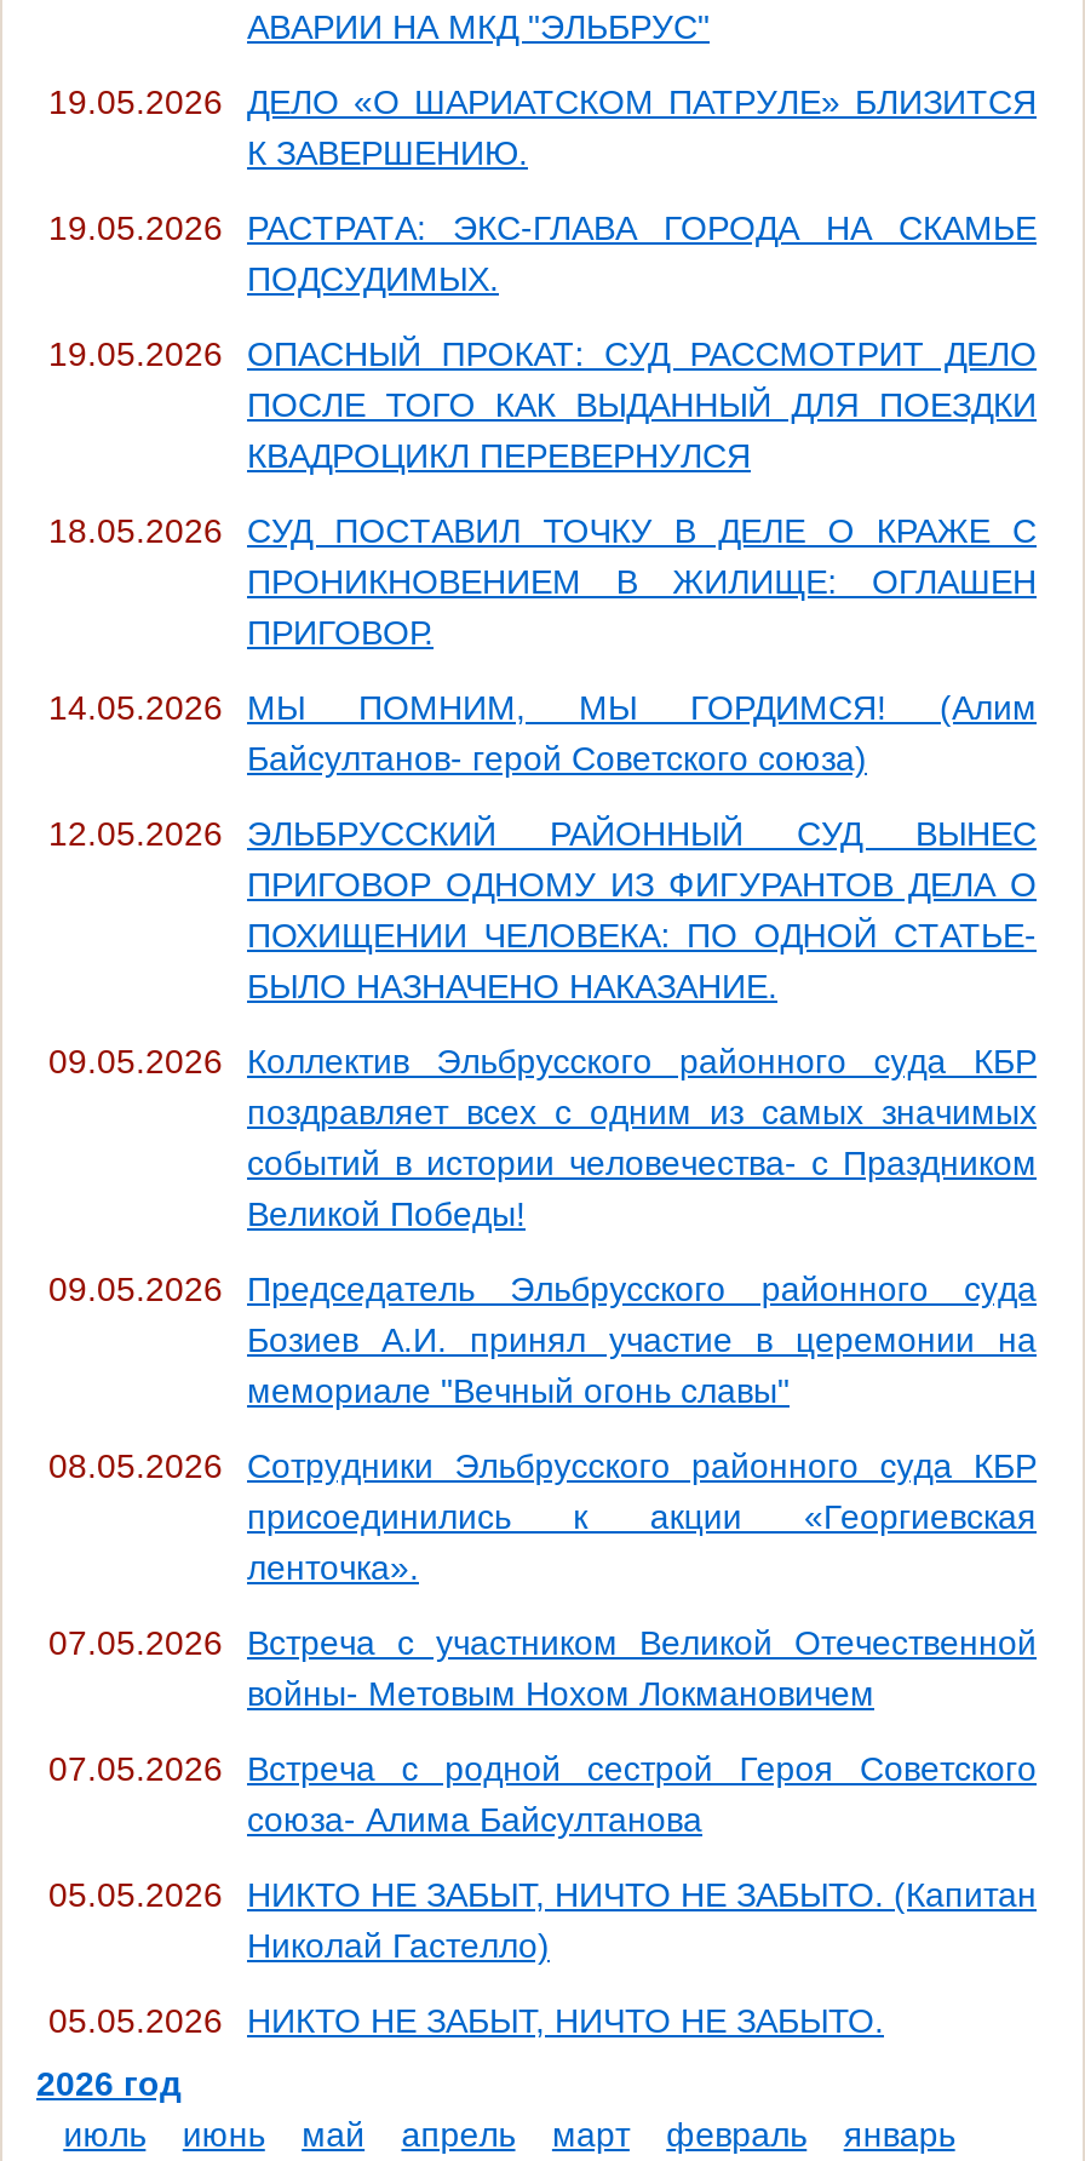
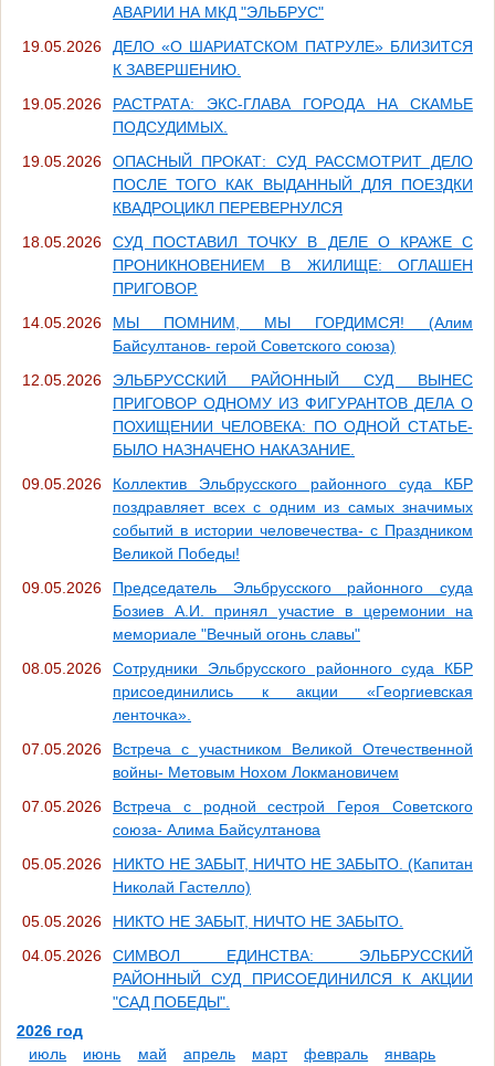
+ 04.05.2026
+ СИМВОЛ ЕДИНСТВА: ЭЛЬБРУССКИЙ
+ РАЙОННЫЙ СУД ПРИСОЕДИНИЛСЯ К АКЦИИ
+ "САД ПОБЕДЫ".
